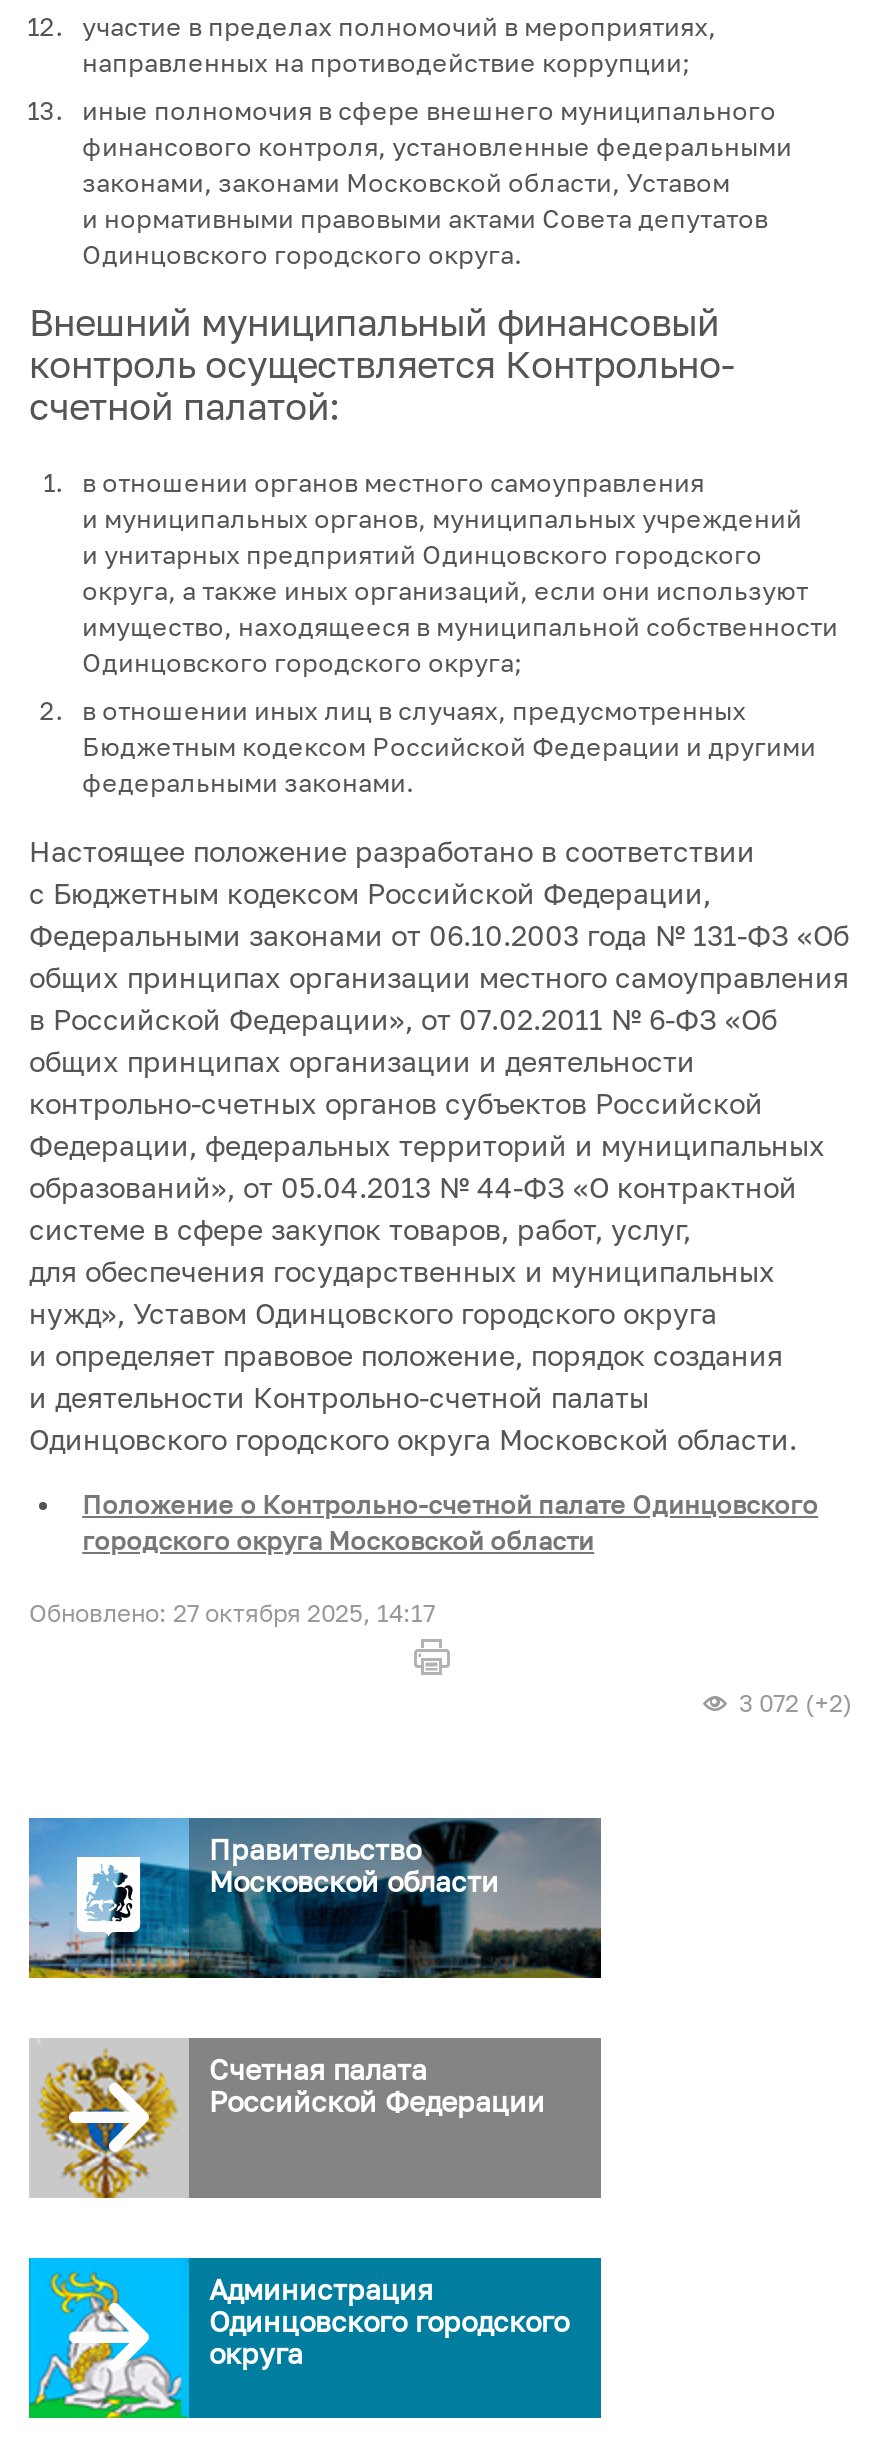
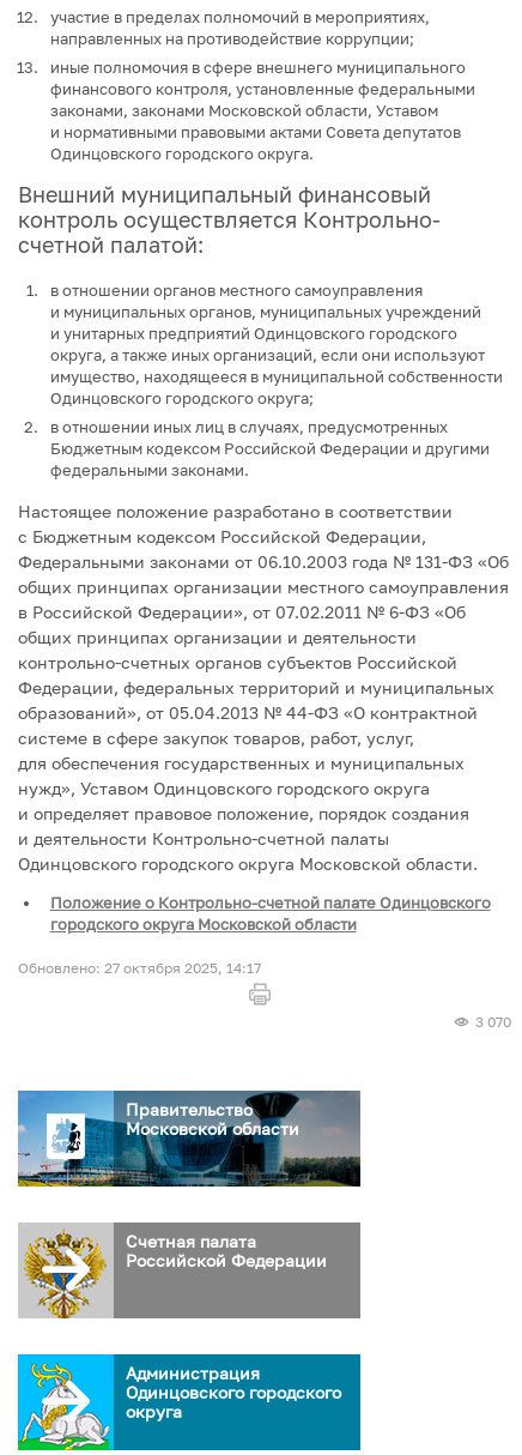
- 3 072 (+2)
+ 3 070
